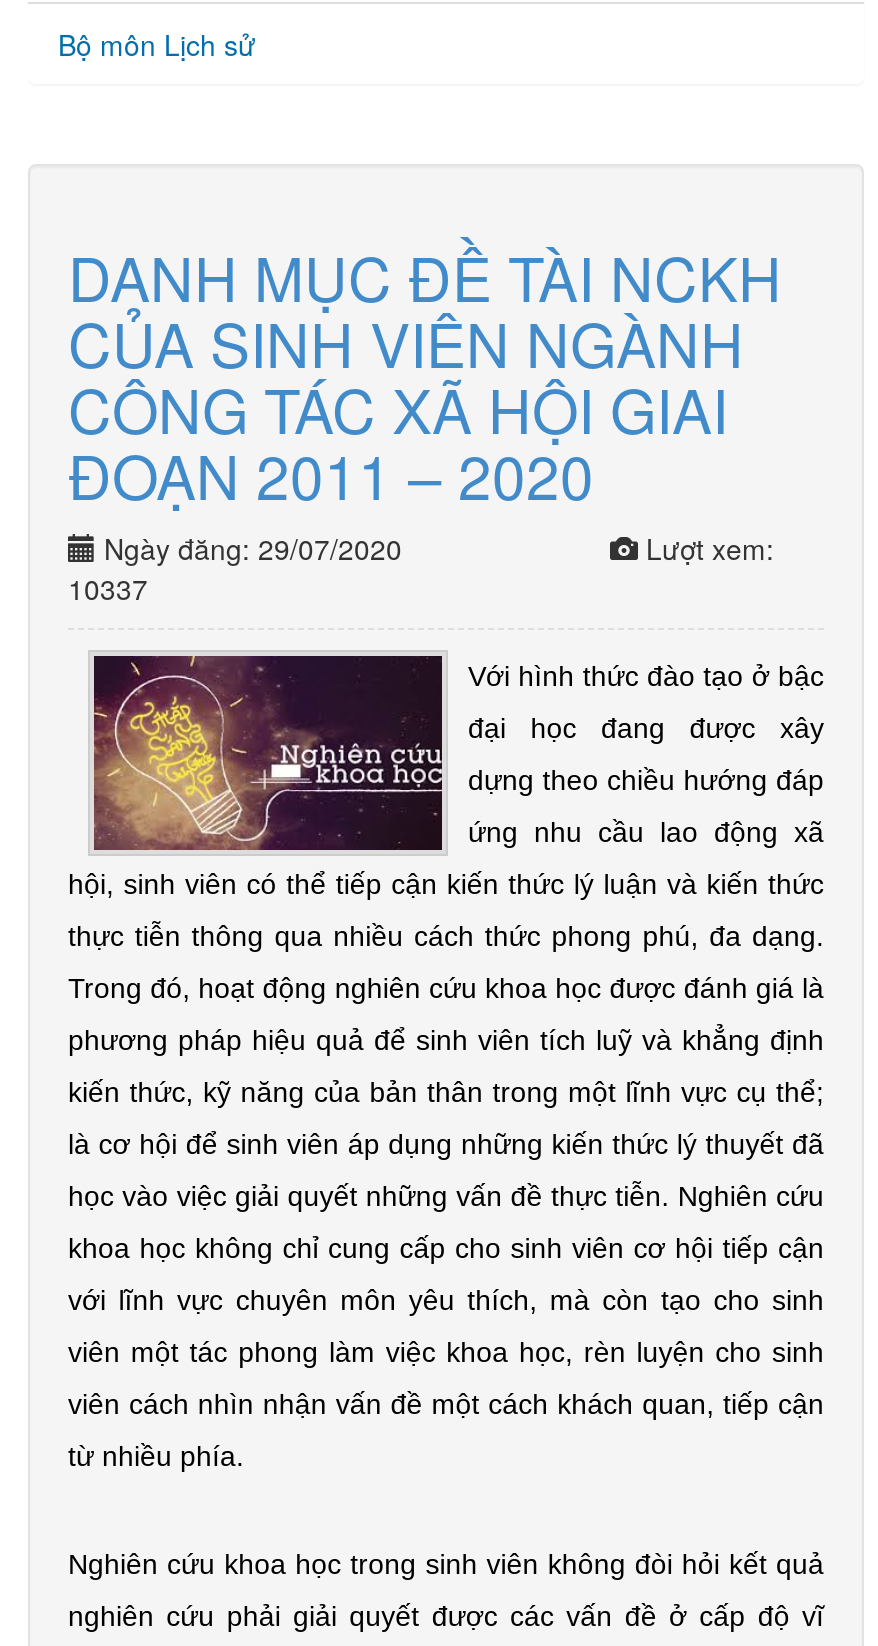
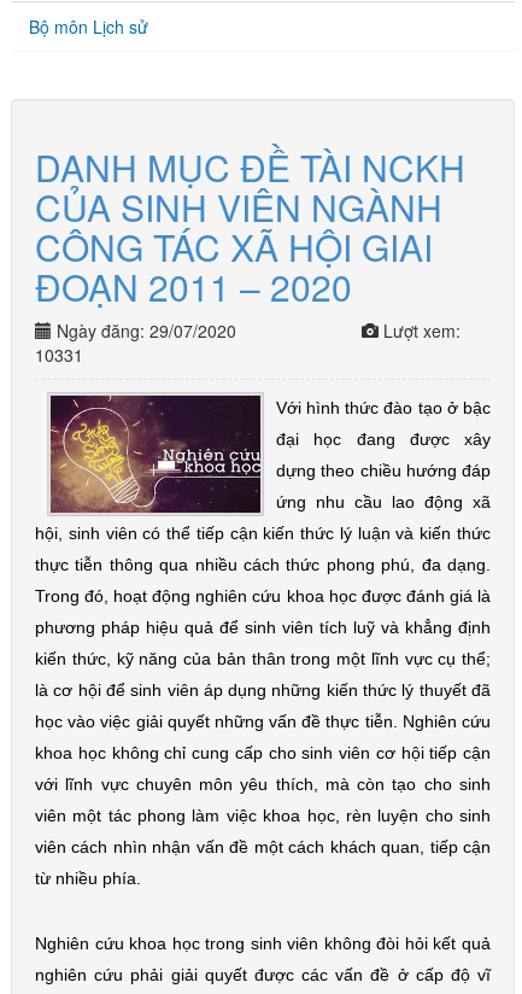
- 10337
+ 10331
